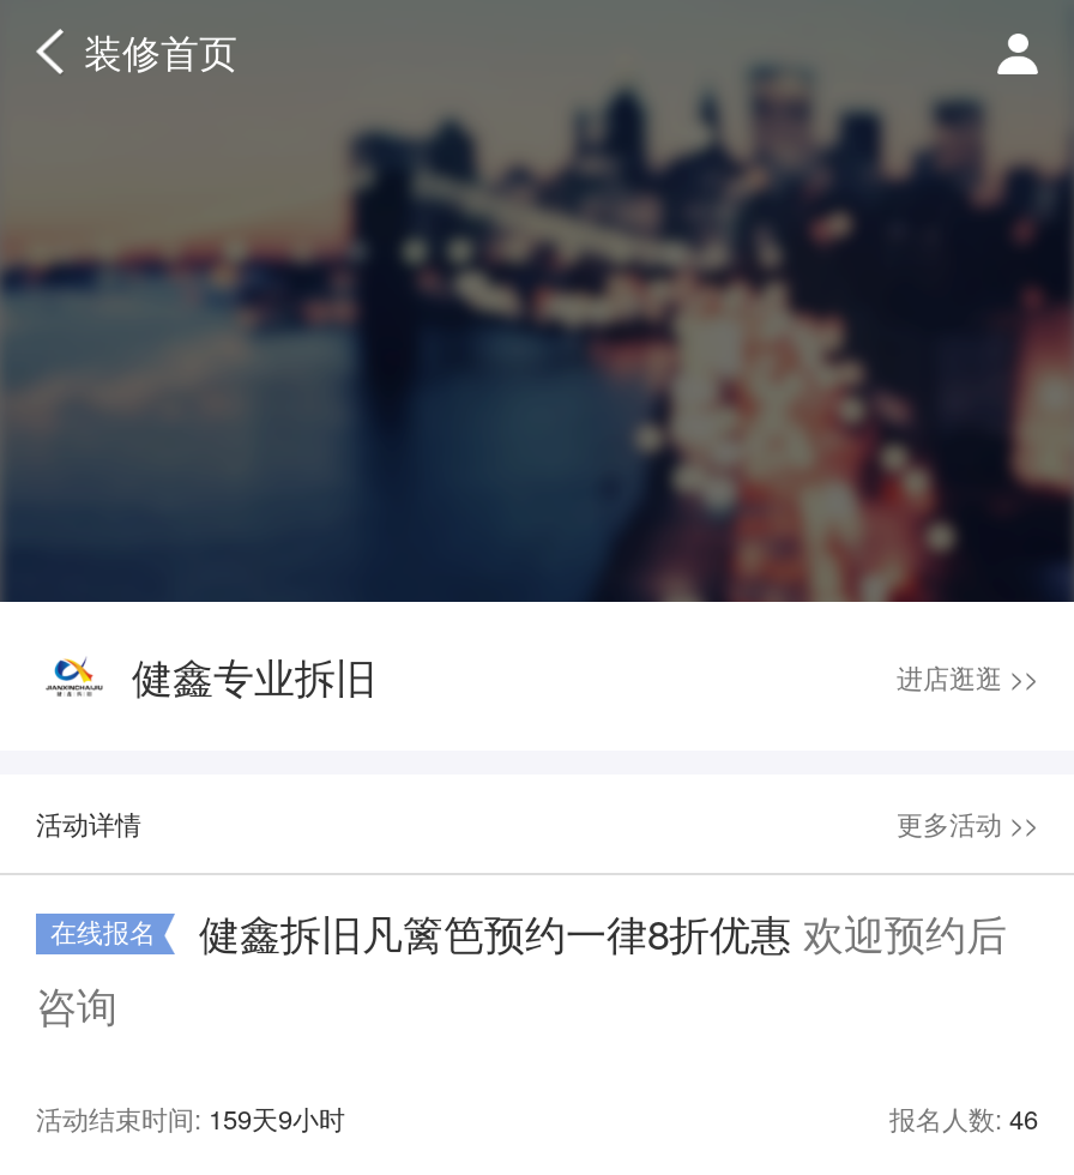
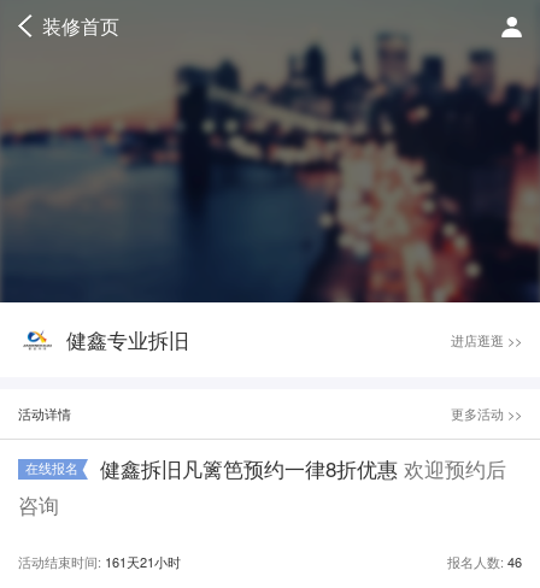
- 活动结束时间: 159天9小时
+ 活动结束时间: 161天21小时
